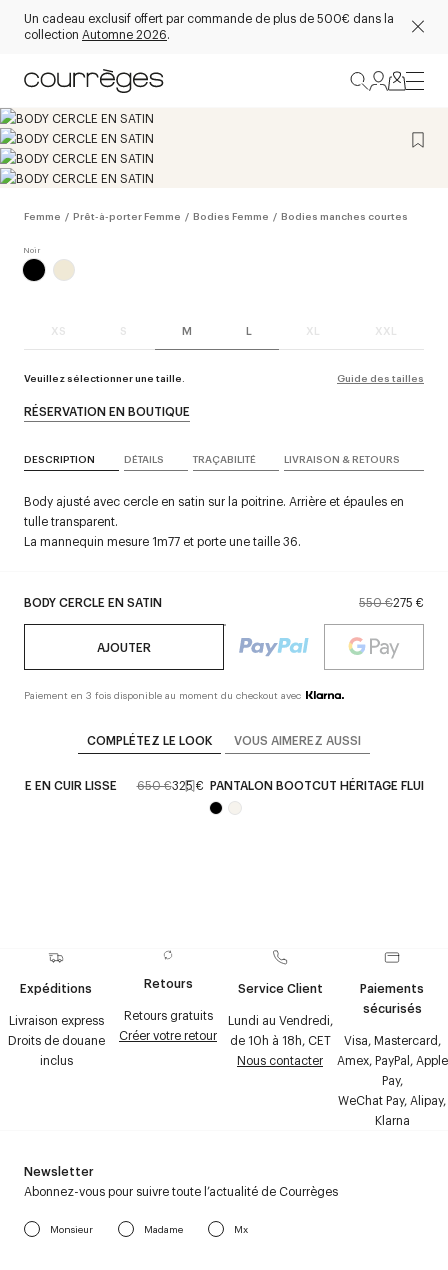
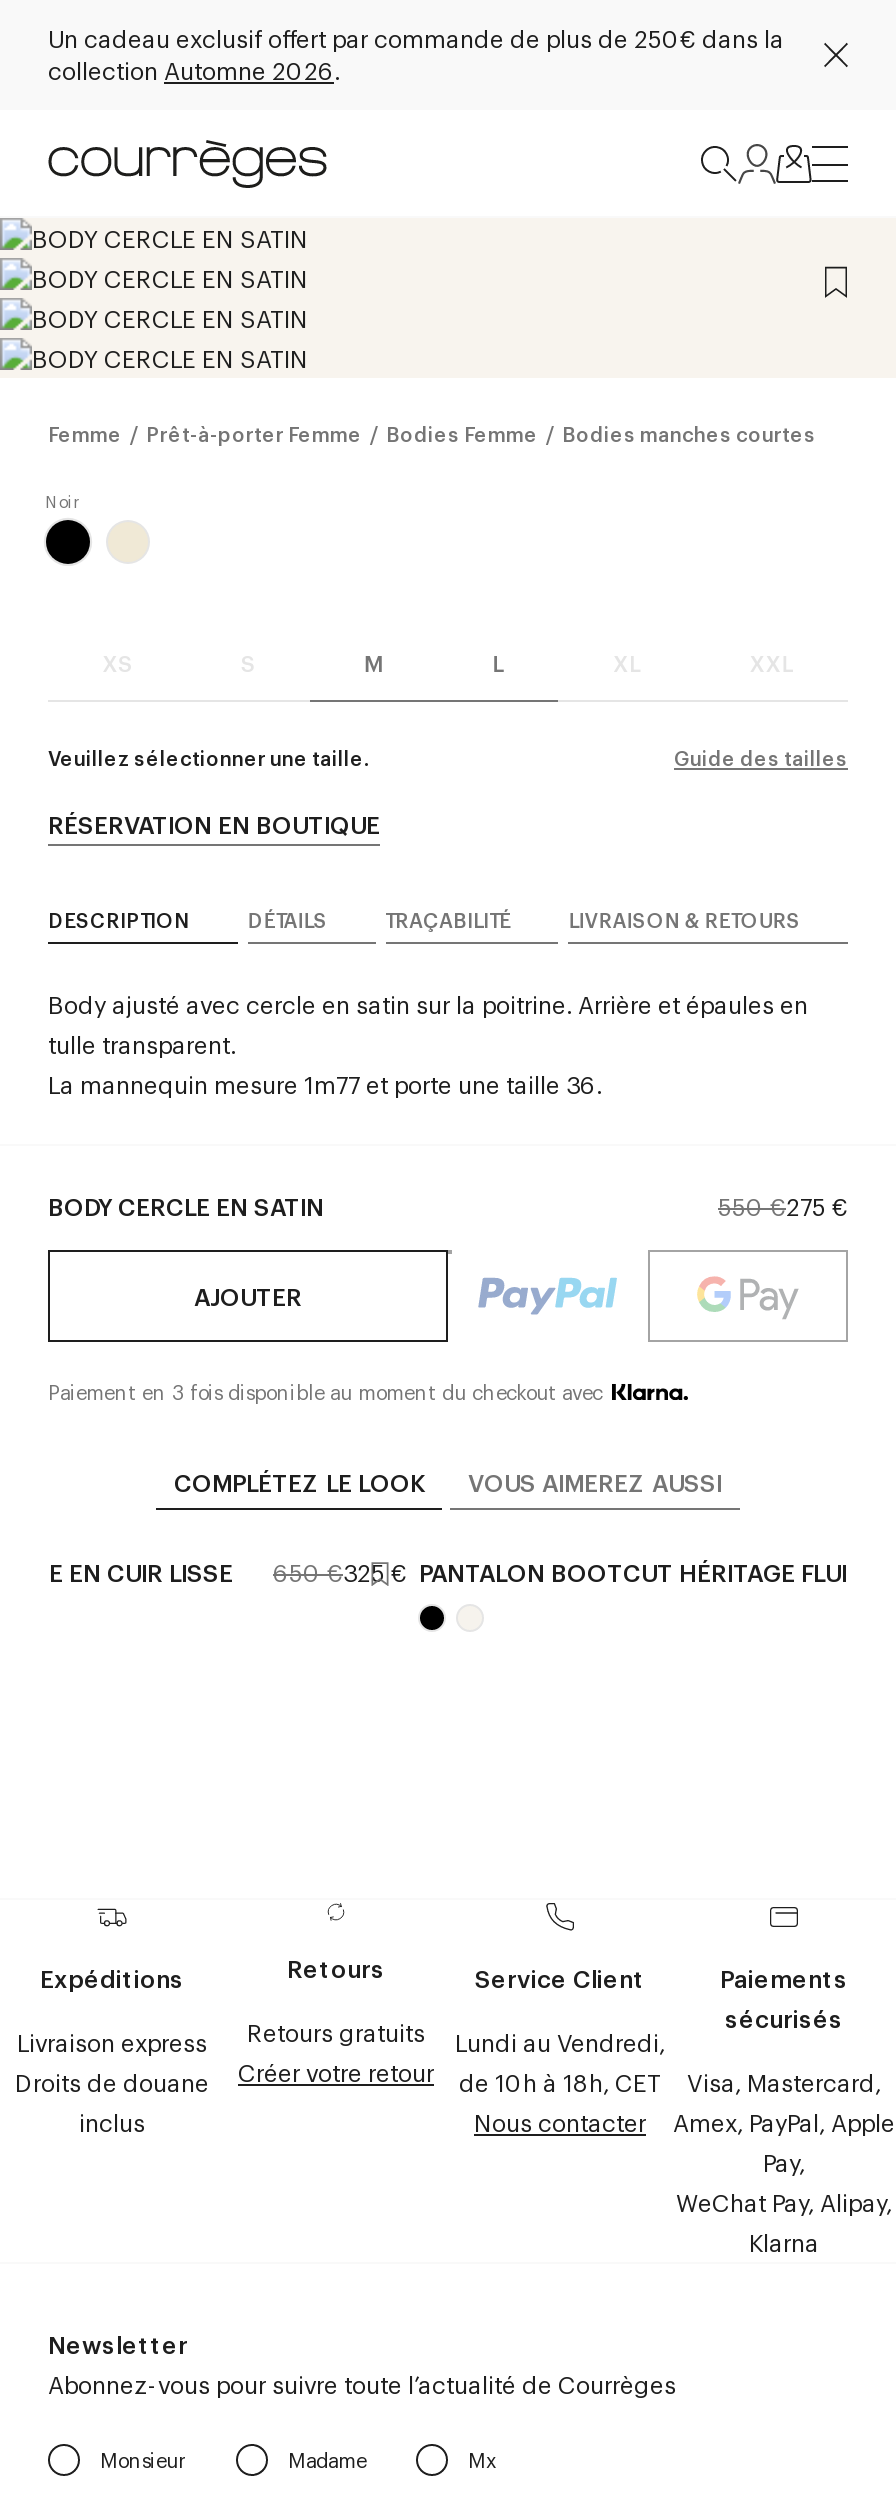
- Un cadeau exclusif offert par commande de plus de 500€ dans la
+ Un cadeau exclusif offert par commande de plus de 250€ dans la
